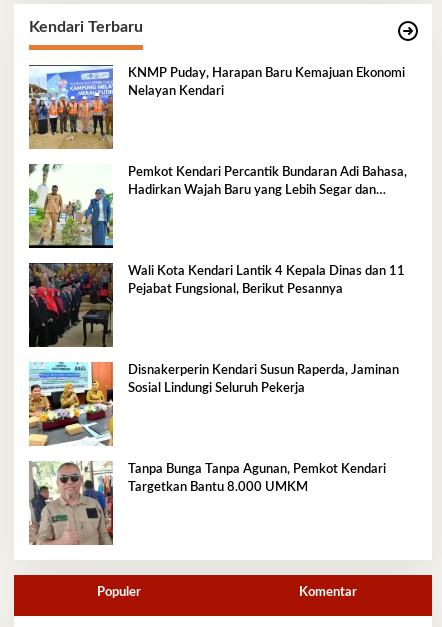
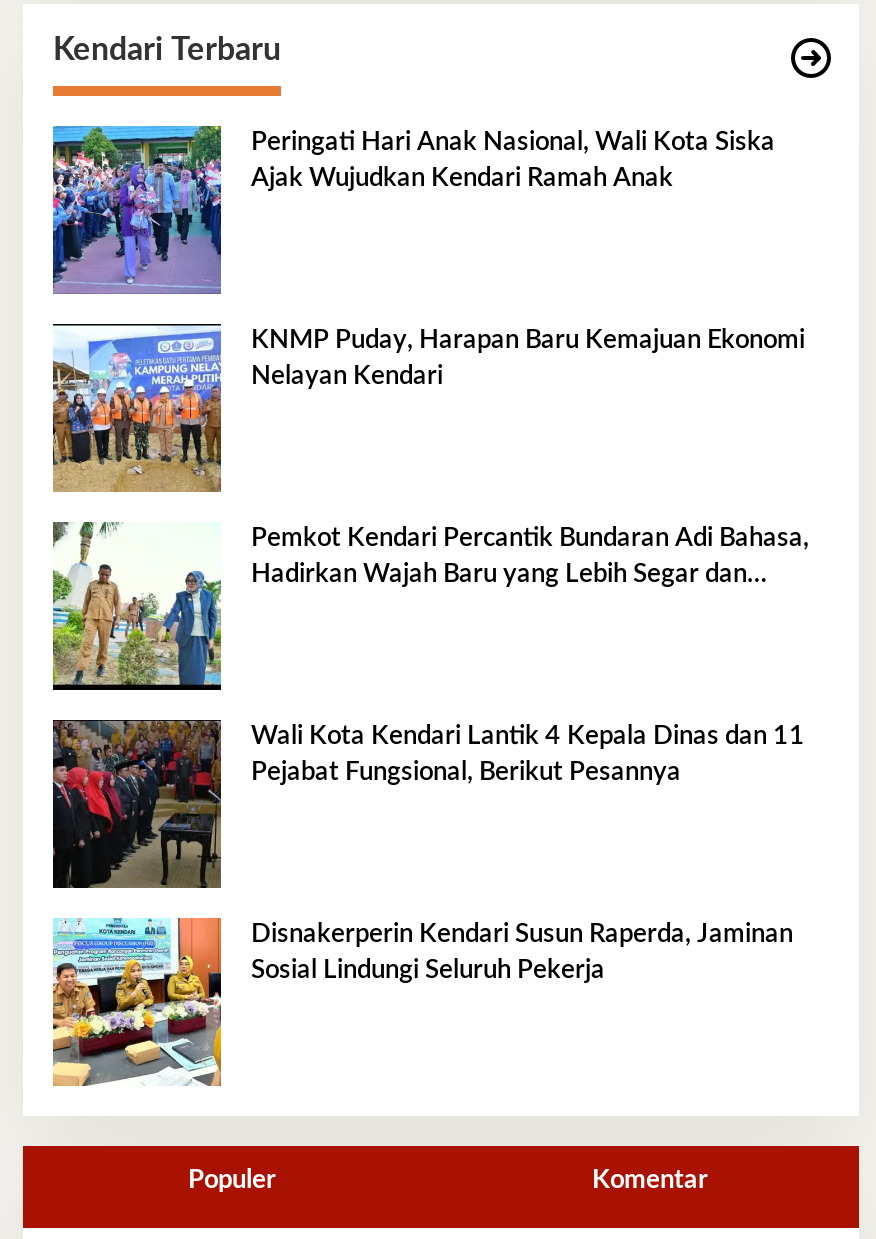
+ [image]
+ Peringati Hari Anak Nasional, Wali Kota Siska
+ Ajak Wujudkan Kendari Ramah Anak

moved down: [image] | KNMP Puday, Harapan Baru Kemajuan Ekonomi | Nelayan Kendari | ... | Disnakerperin Kendari Susun Raperda, Jaminan | Sosial Lindungi Seluruh Pekerja

moved down: [image]

- [image]
- Tanpa Bunga Tanpa Agunan, Pemkot Kendari
- Targetkan Bantu 8.000 UMKM
